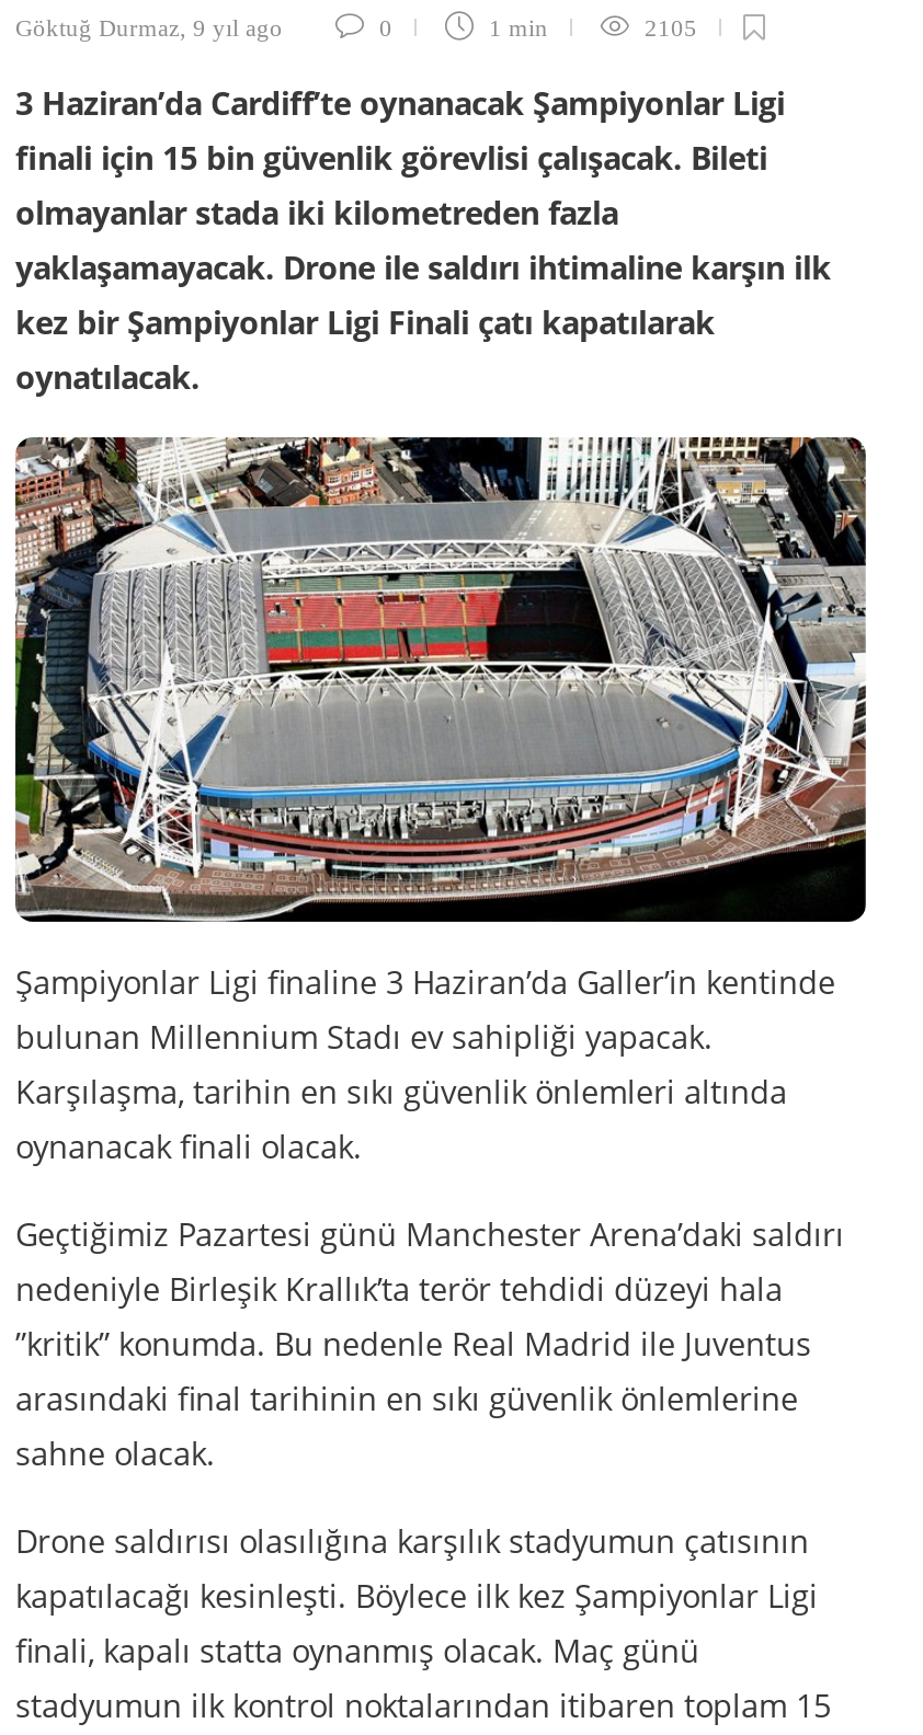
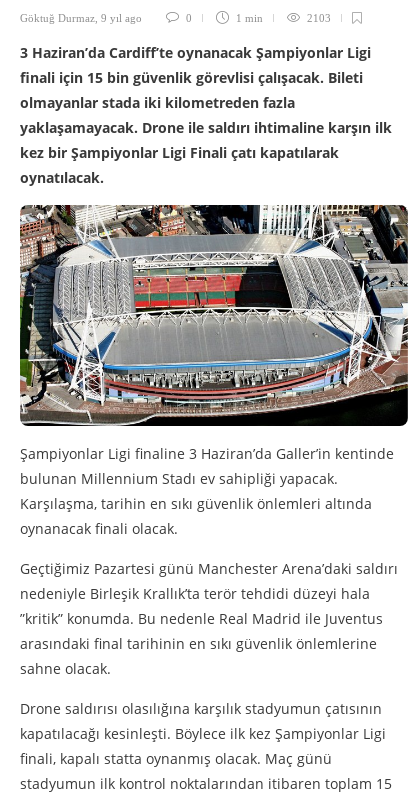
- 2105
+ 2103
